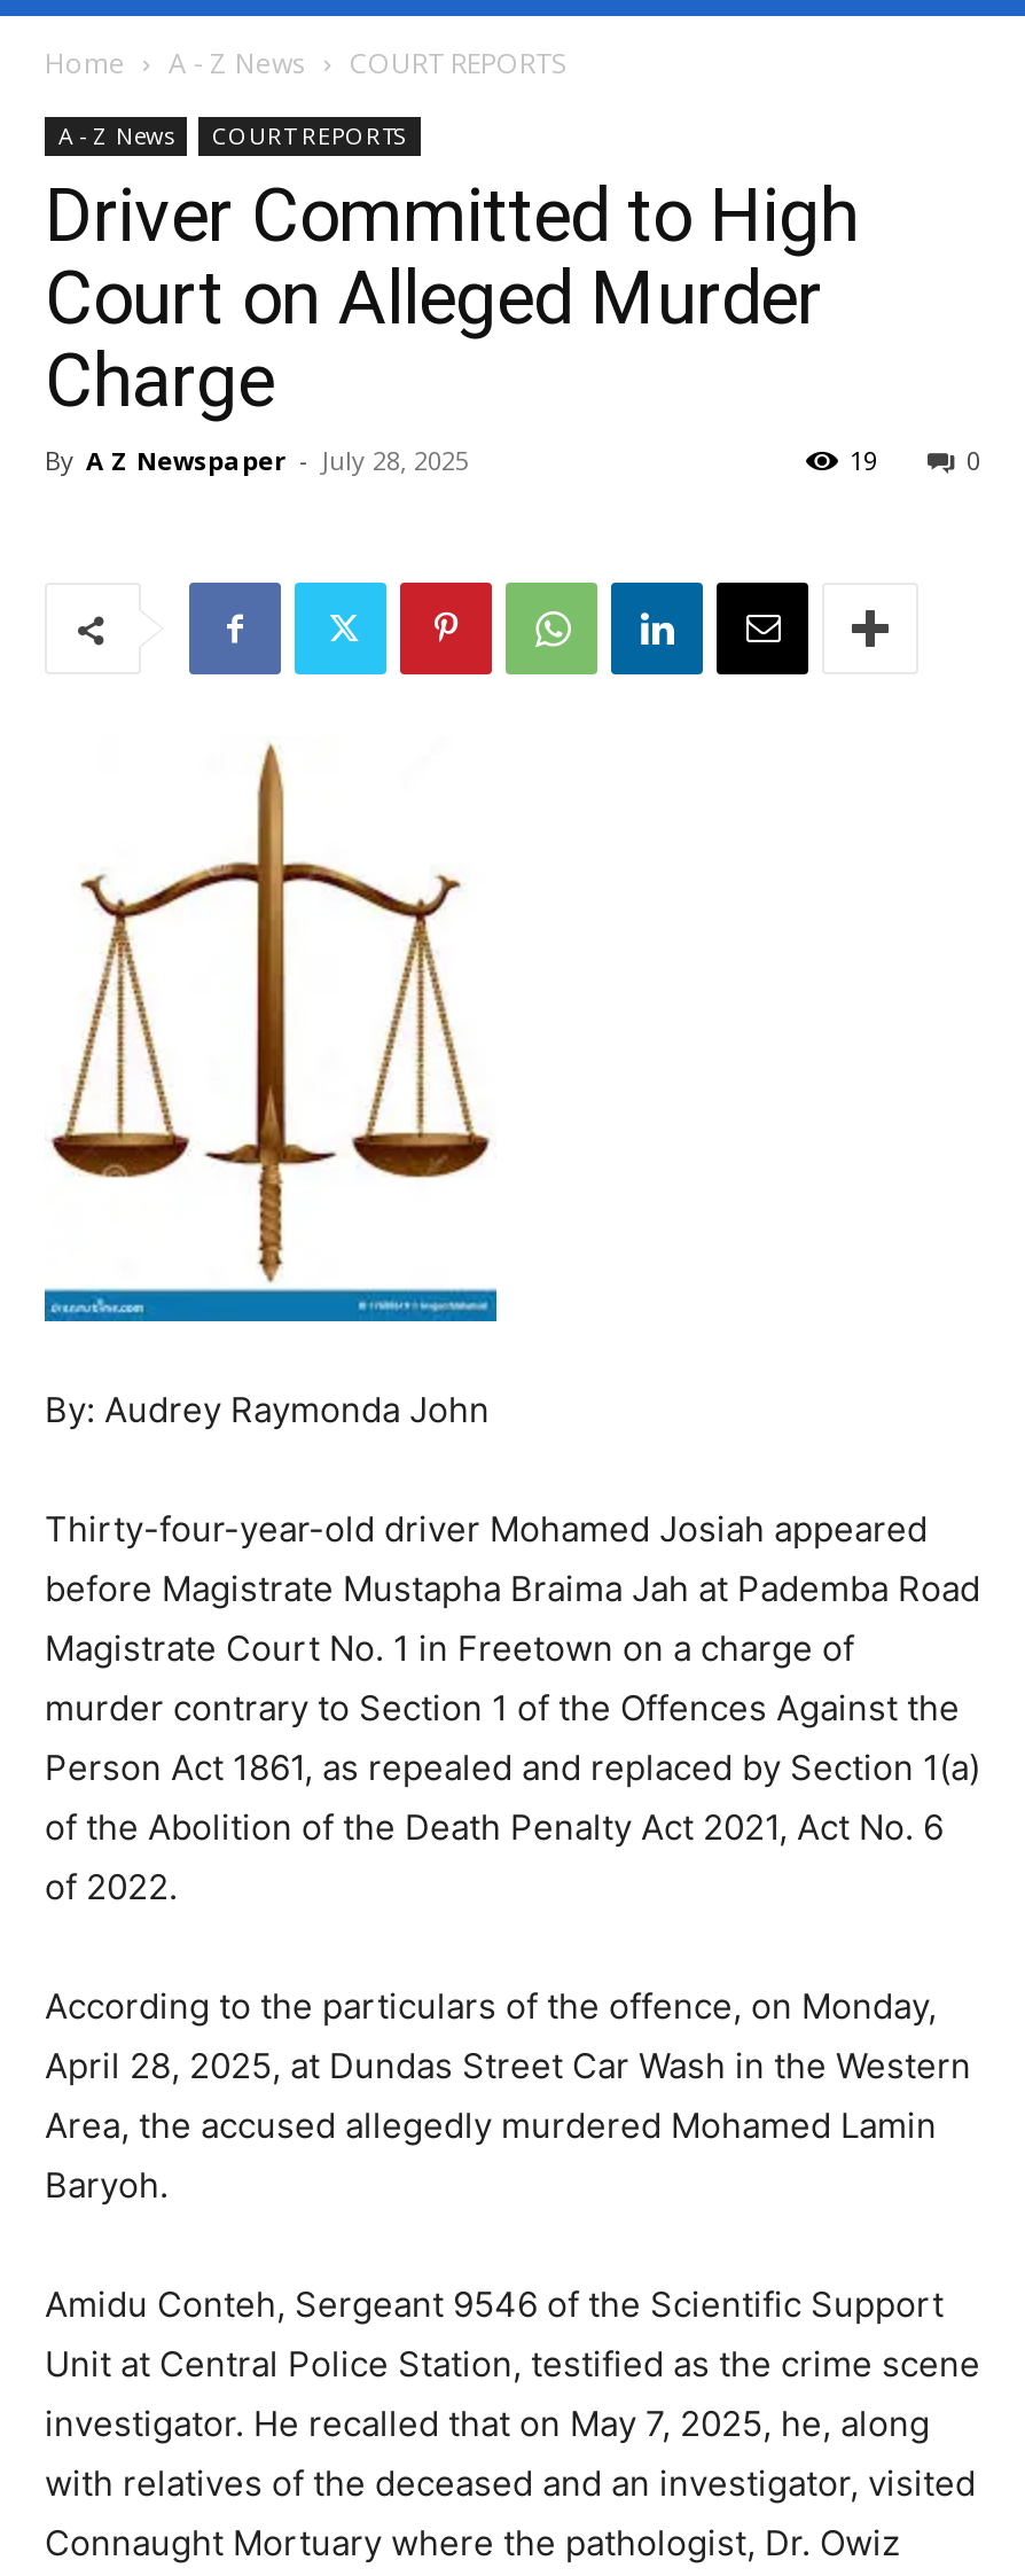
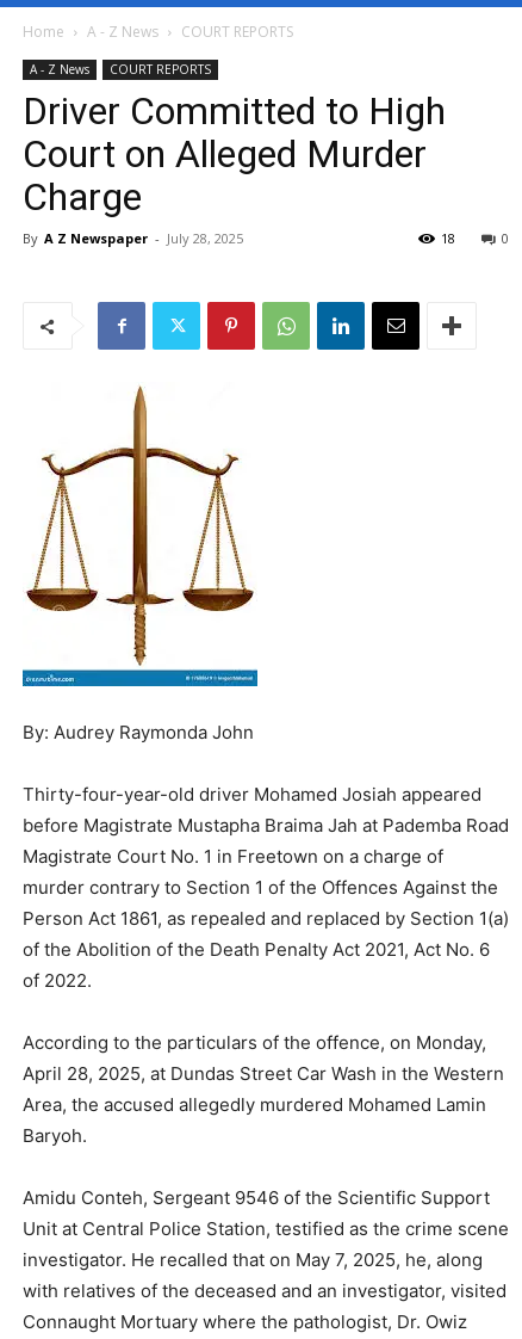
- 19
+ 18
